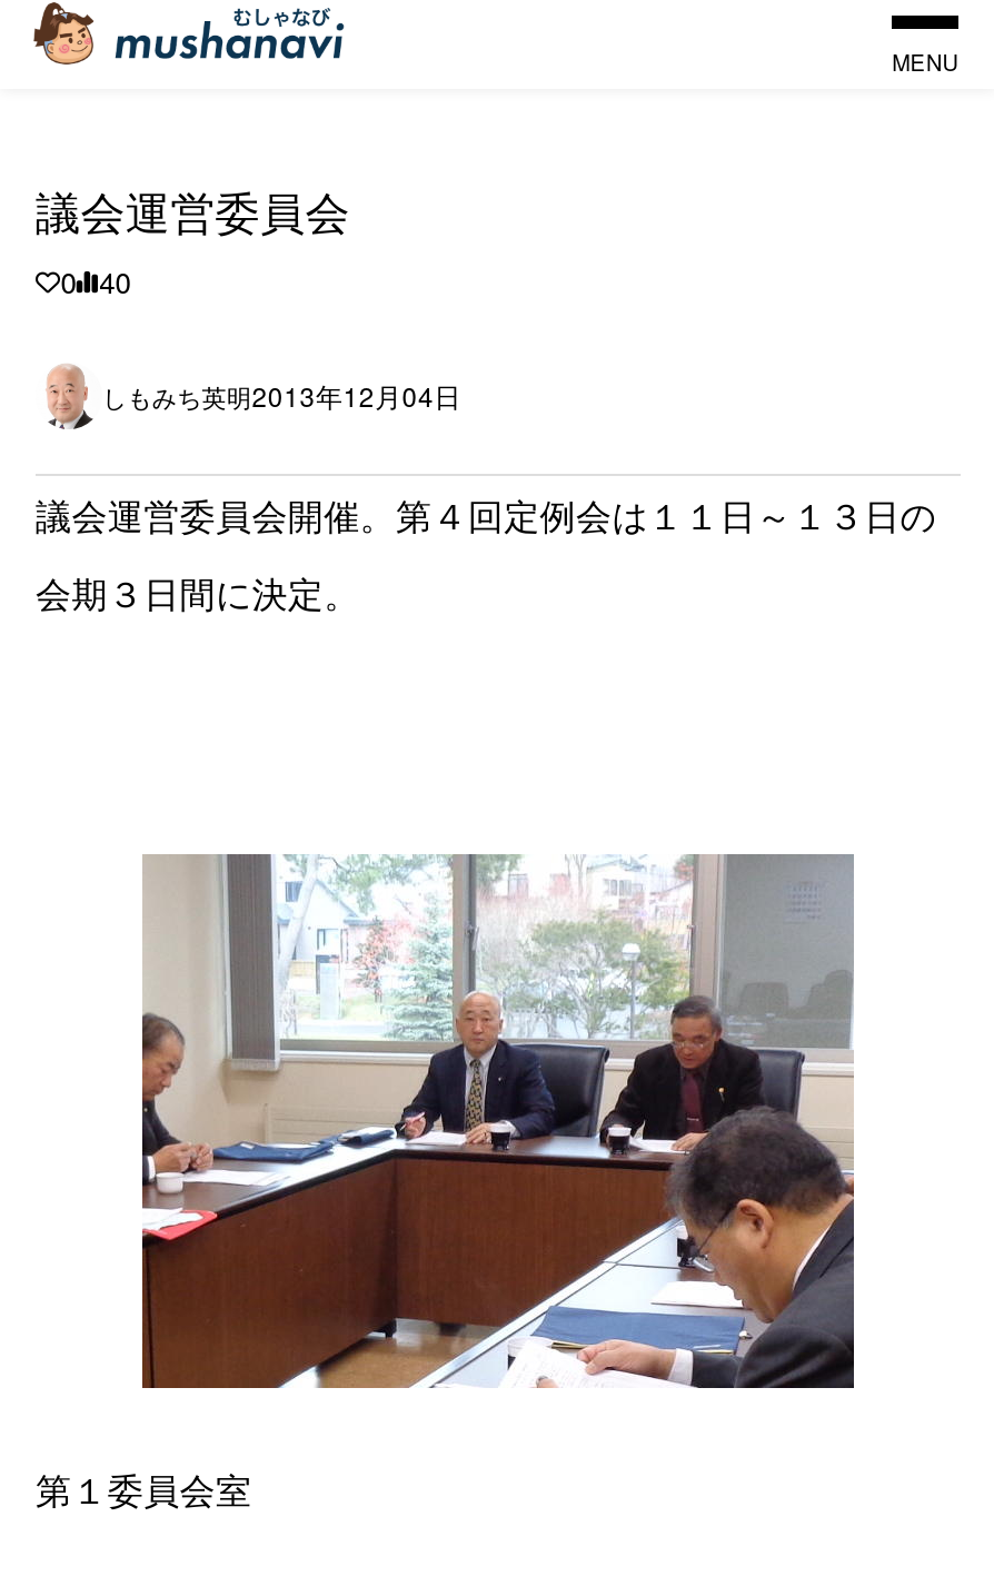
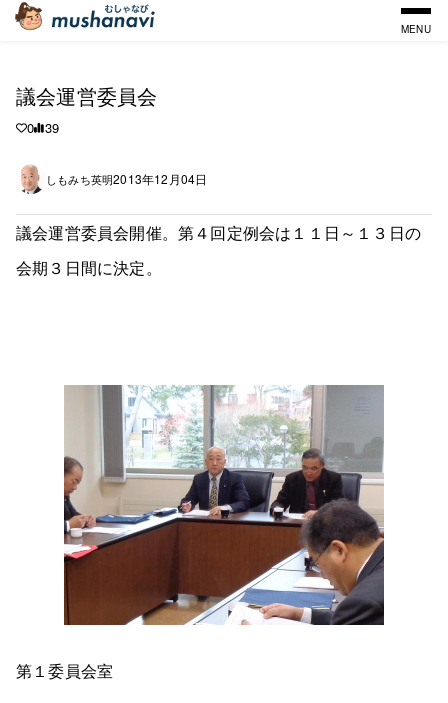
- 0 40
+ 0 39
